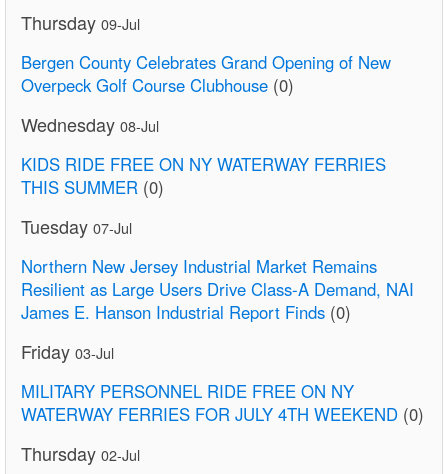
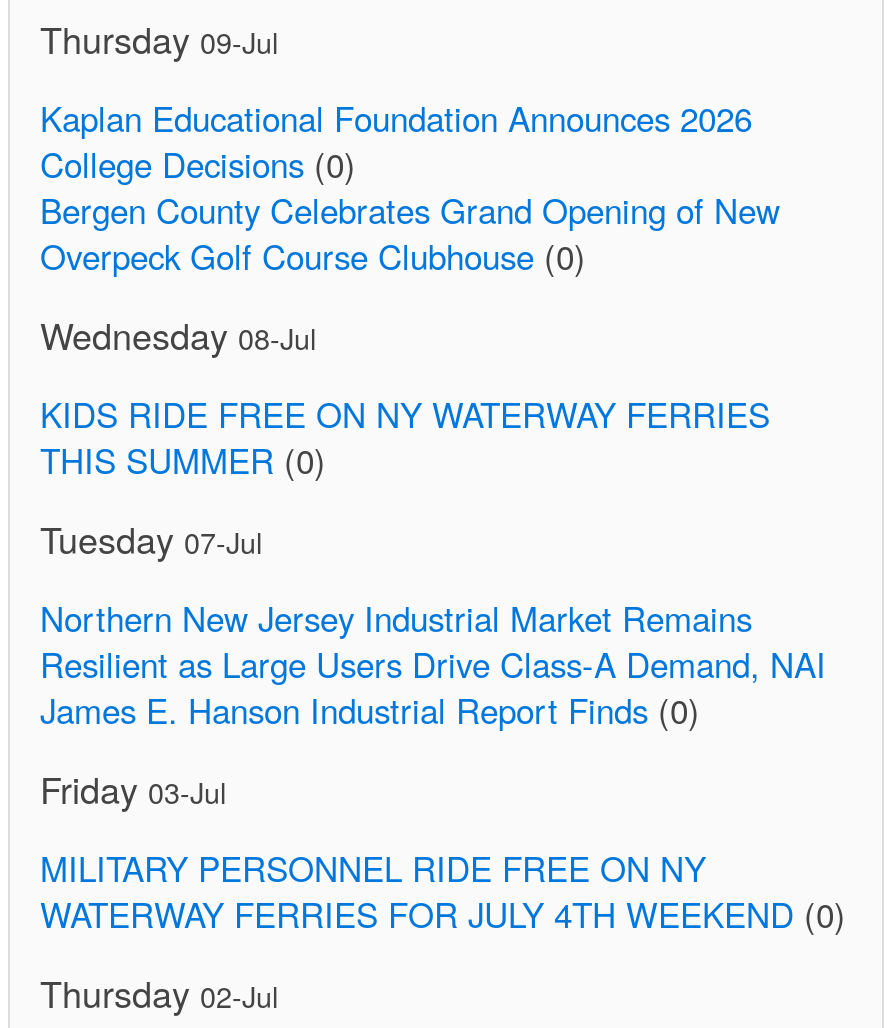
+ Kaplan Educational Foundation Announces 2026
+ College Decisions (0)
